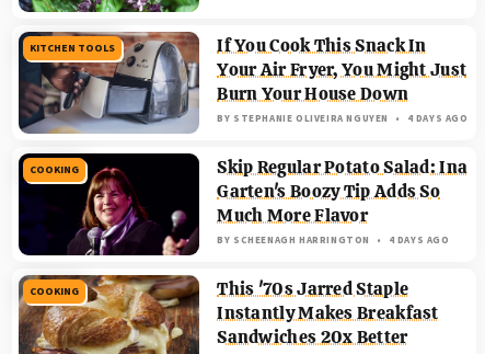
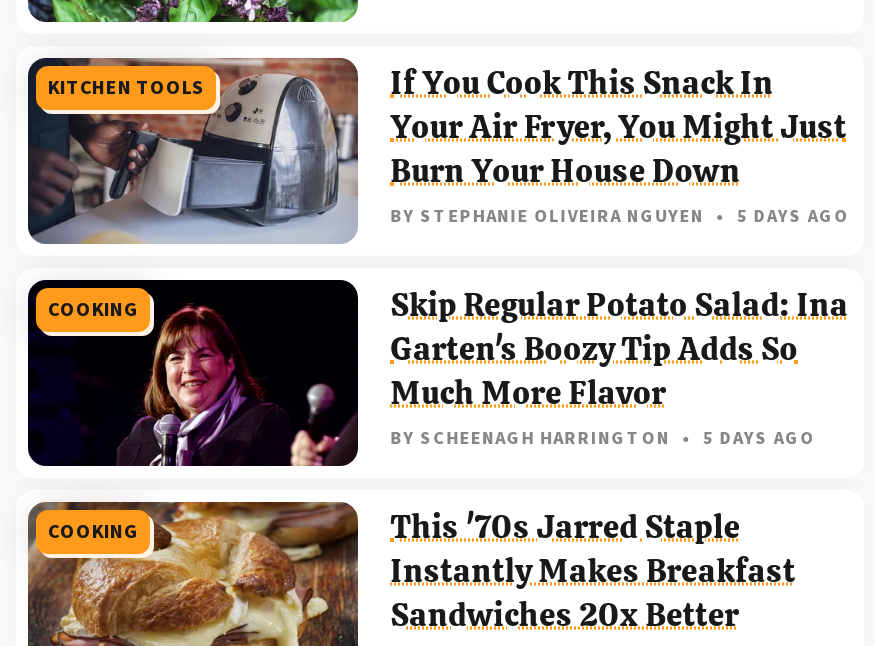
- BY STEPHANIE OLIVEIRA NGUYEN 4 DAYS AGO
+ BY STEPHANIE OLIVEIRA NGUYEN 5 DAYS AGO

- BY SCHEENAGH HARRINGTON 4 DAYS AGO
+ BY SCHEENAGH HARRINGTON 5 DAYS AGO
